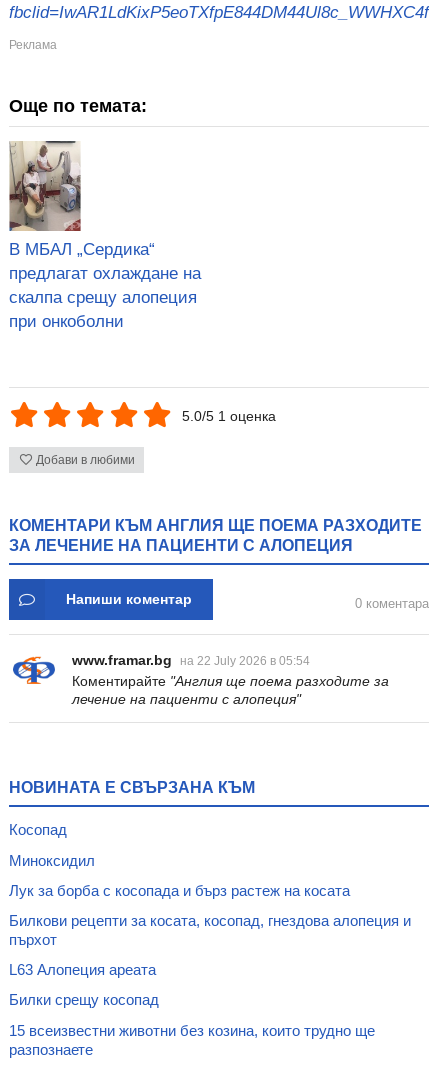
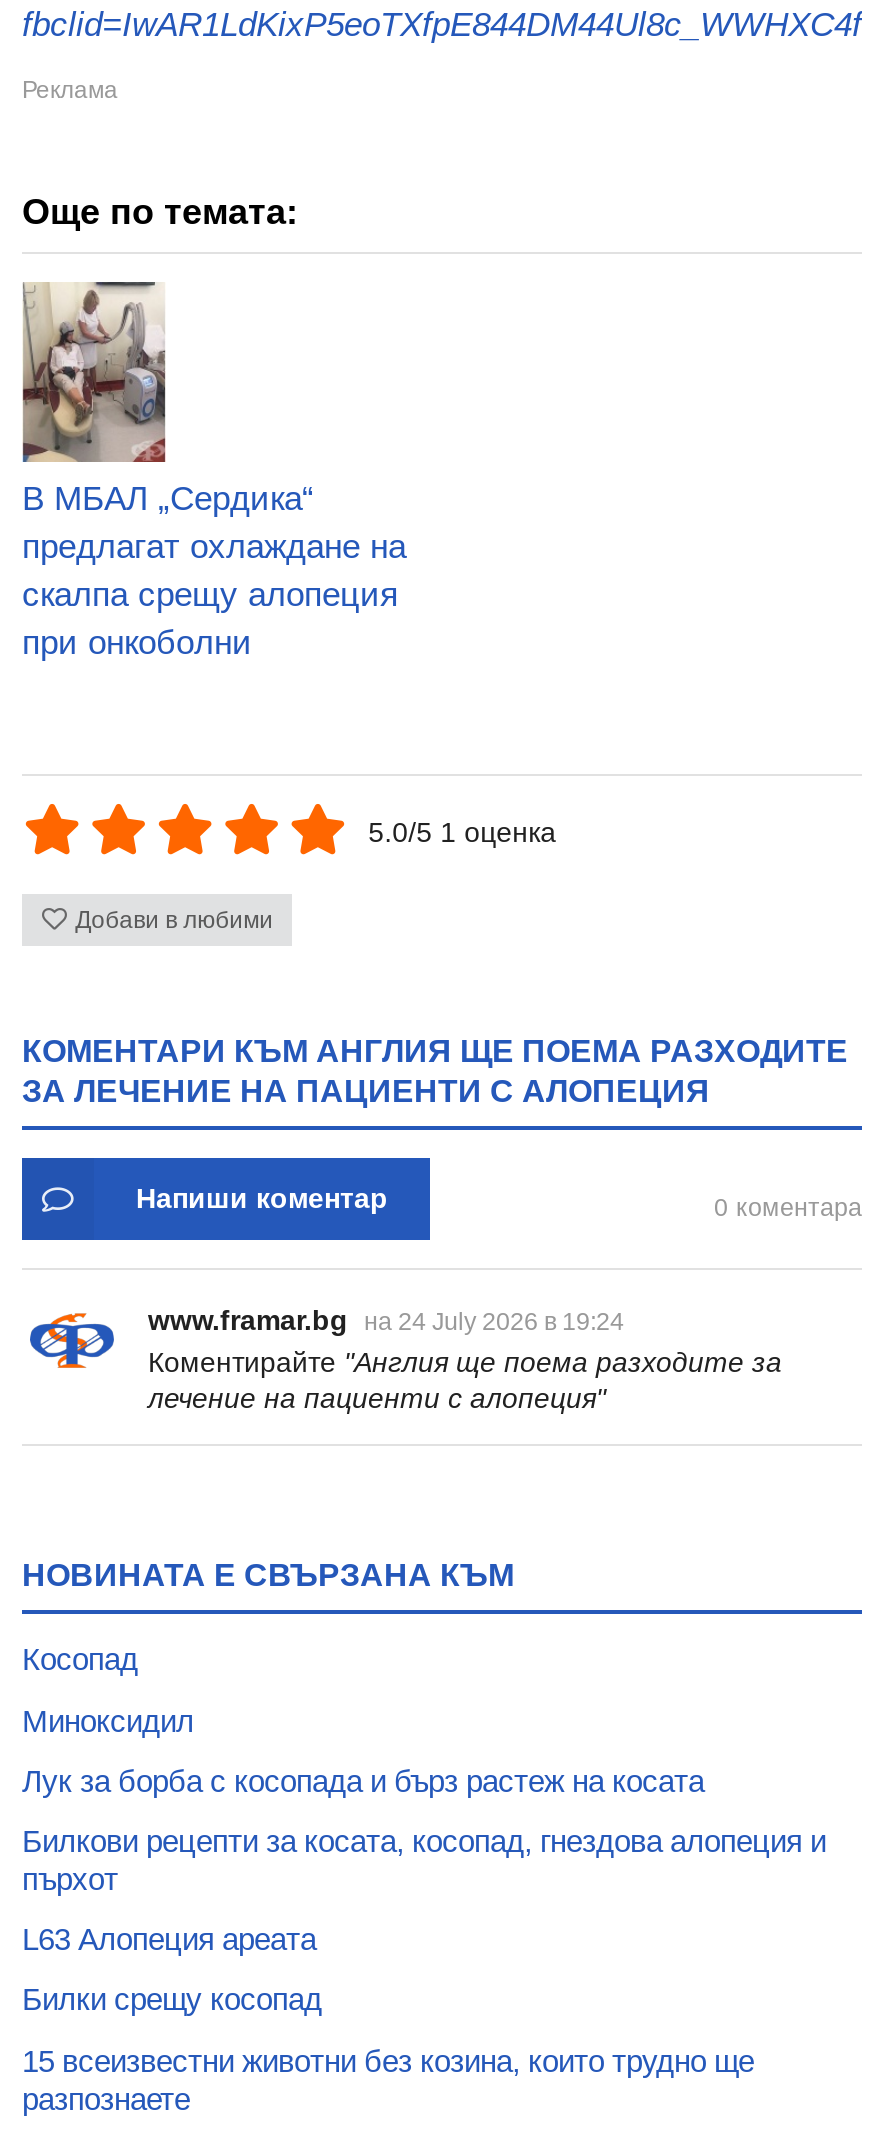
- www.framar.bg на 22 July 2026 в 05:54
+ www.framar.bg на 24 July 2026 в 19:24
